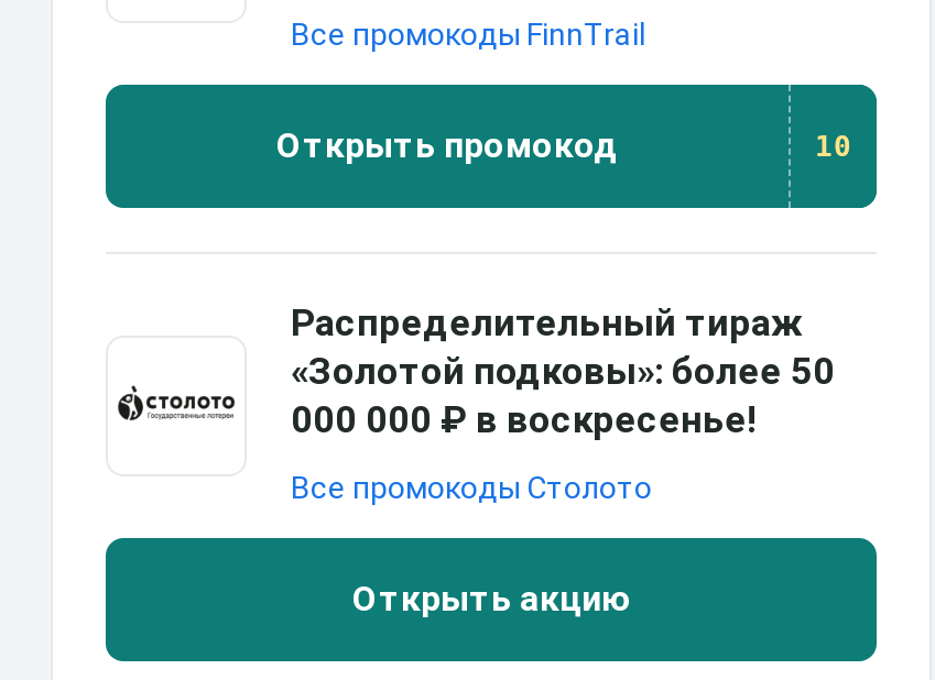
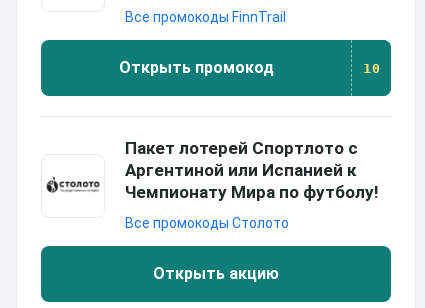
- Распределительный тираж
- «Золотой подковы»: более 50
- 000 000 ₽ в воскресенье!
+ Пакет лотерей Спортлото с
+ Аргентиной или Испанией к
+ Чемпионату Мира по футболу!
